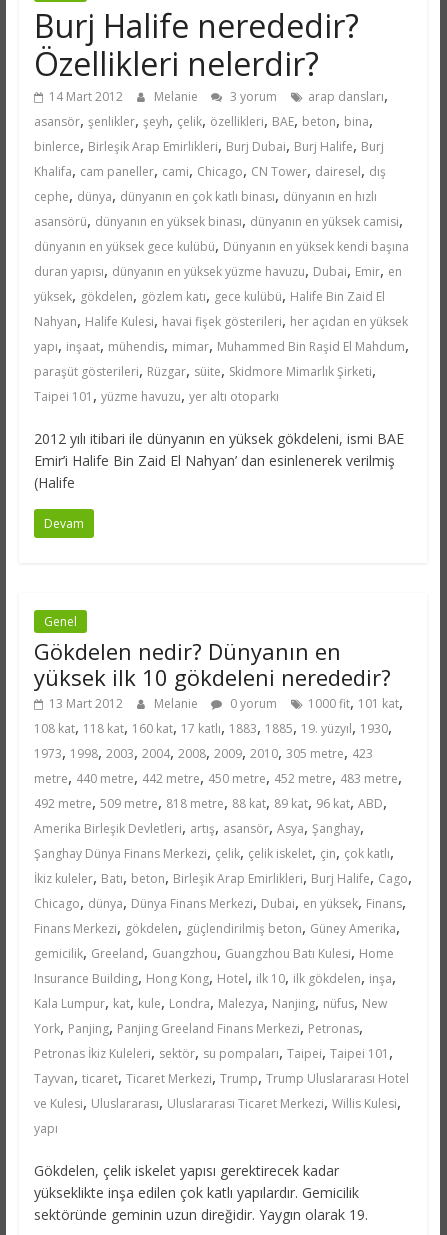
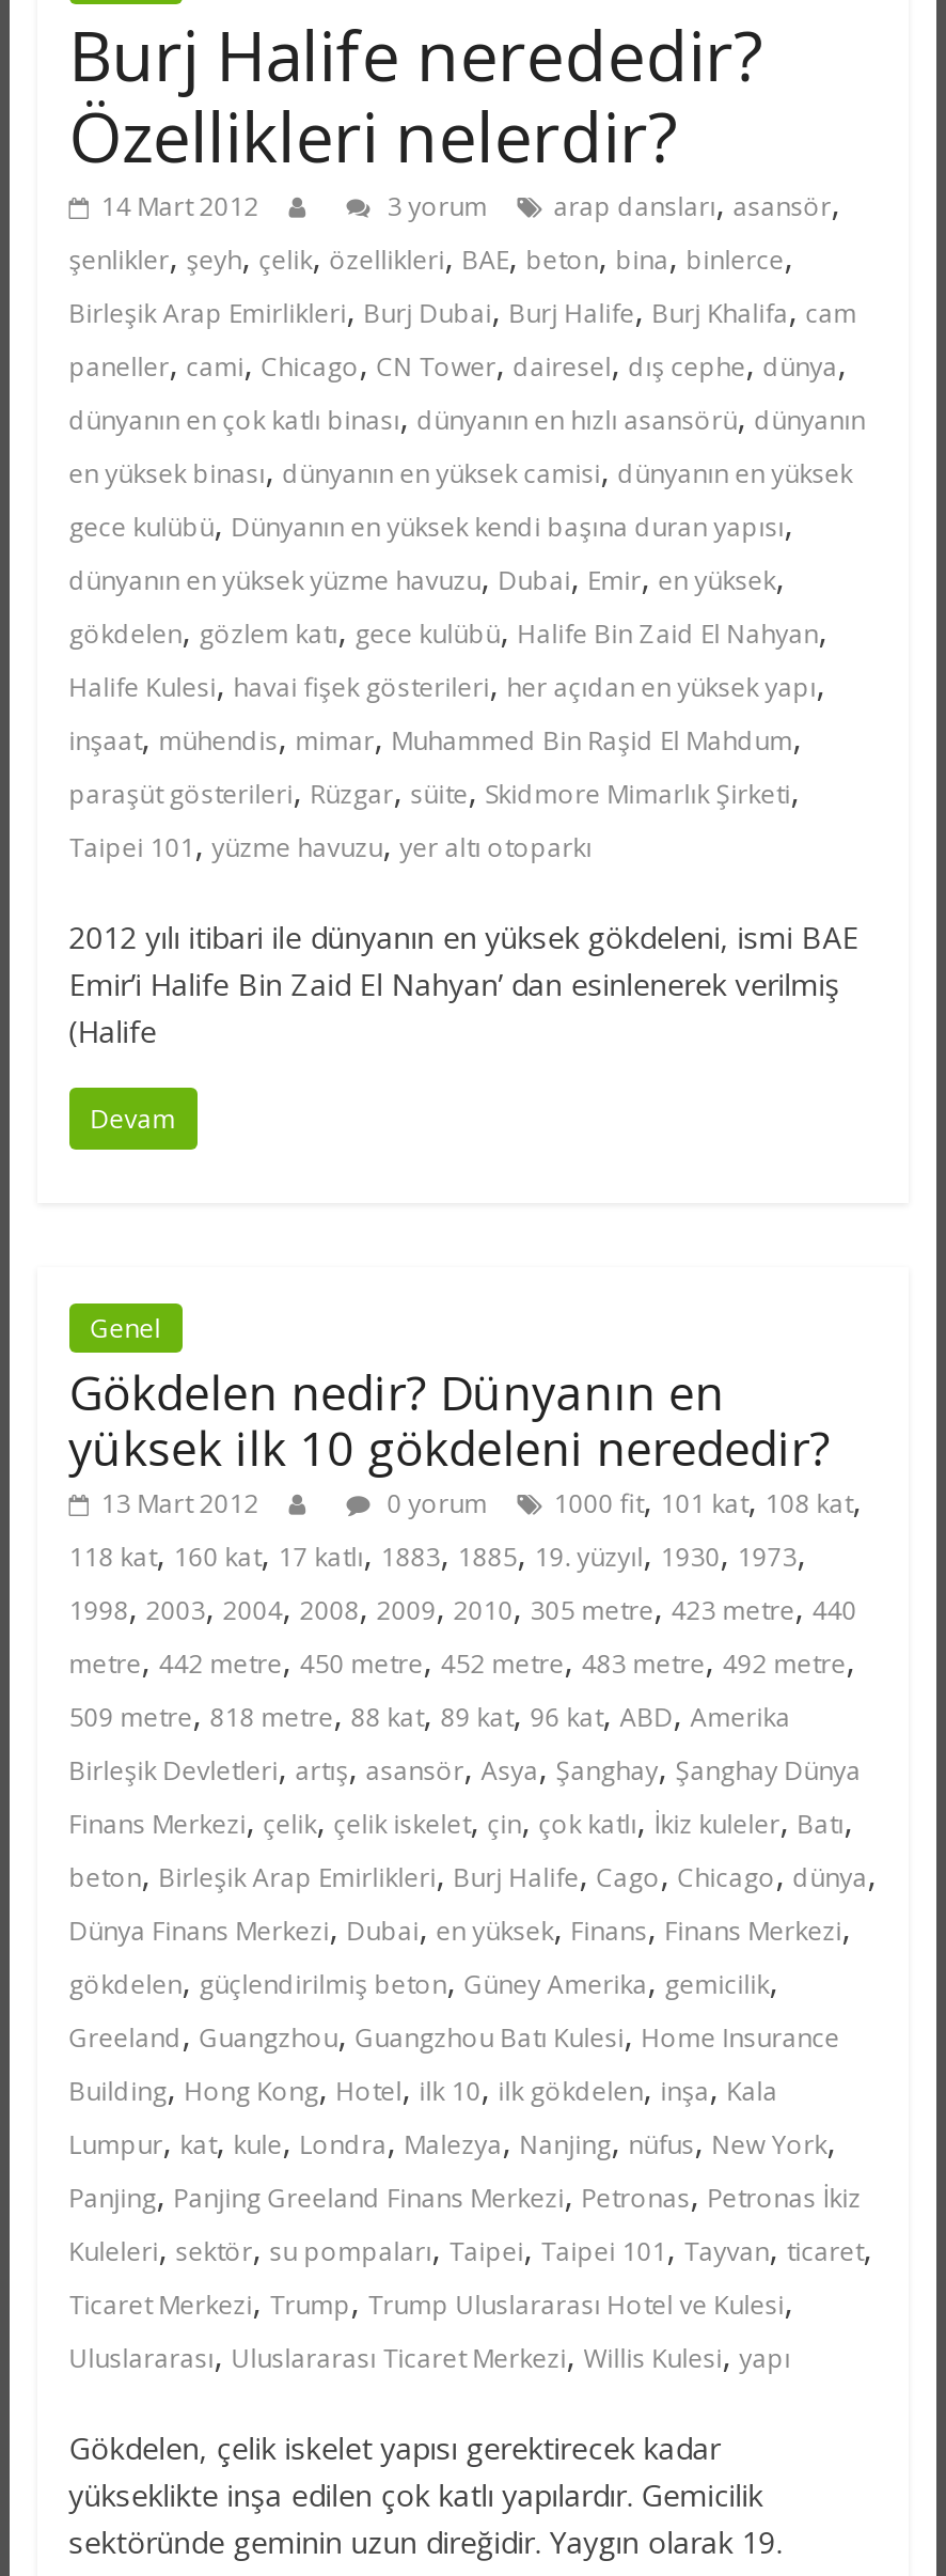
- Melanie

- Melanie
